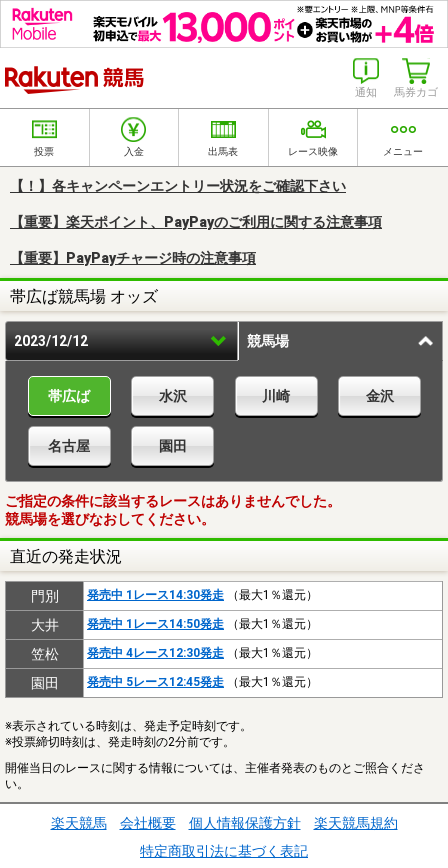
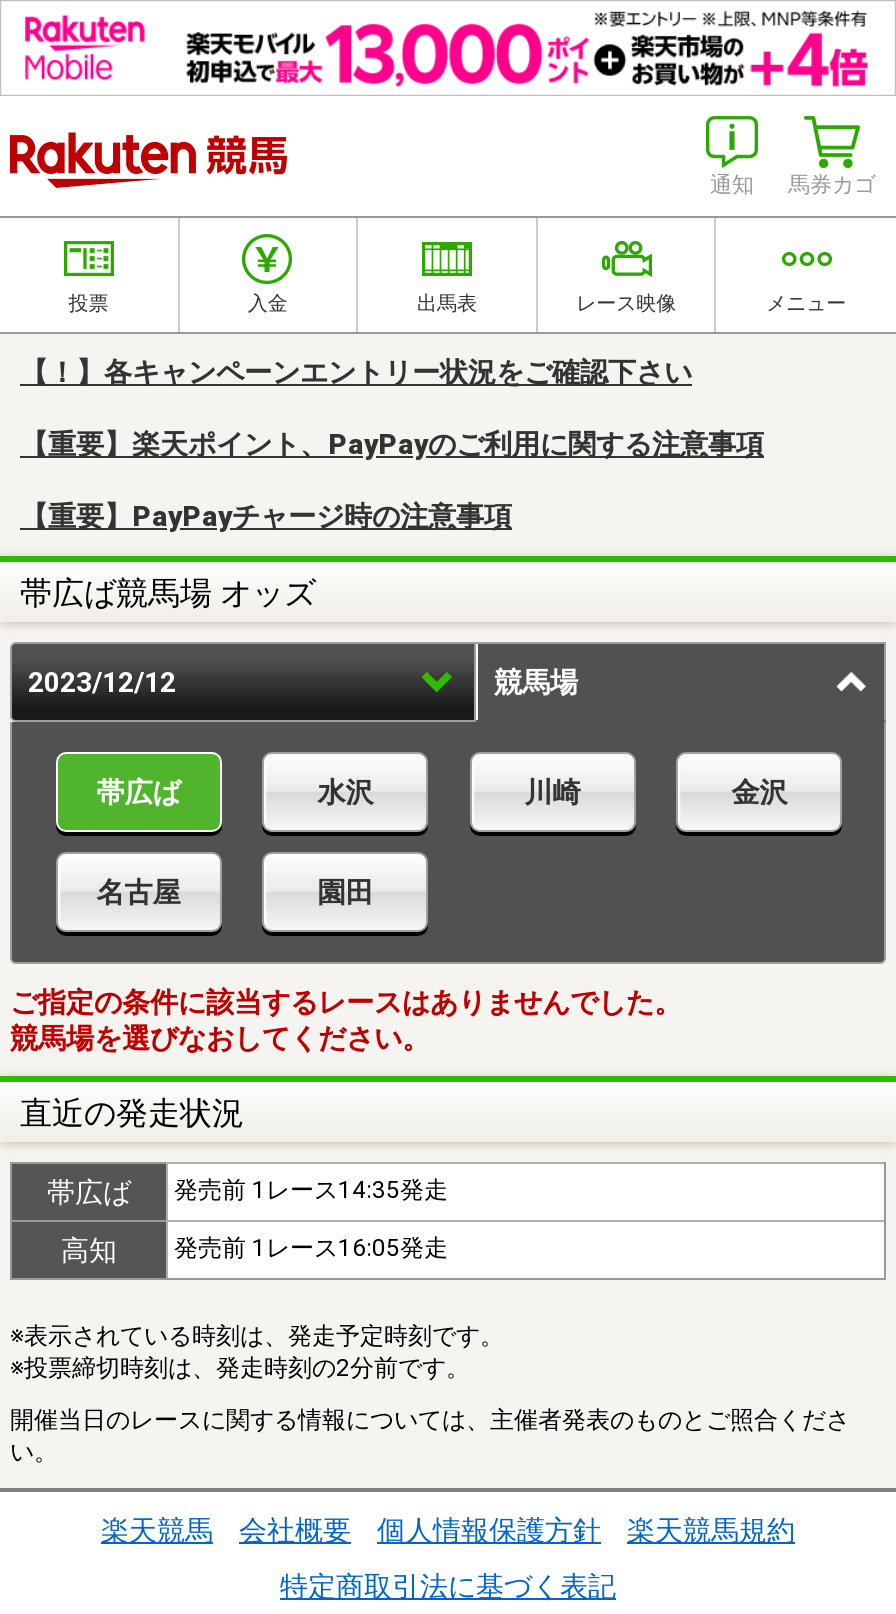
- 門別
- 発売中 1レース14:30発走（最大1％還元）
- 大井
- 発売中 1レース14:50発走（最大1％還元）
- 笠松
- 発売中 4レース12:30発走（最大1％還元）
- 園田
- 発売中 5レース12:45発走（最大1％還元）
+ 帯広ば
+ 発売前 1レース14:35発走
+ 高知
+ 発売前 1レース16:05発走
